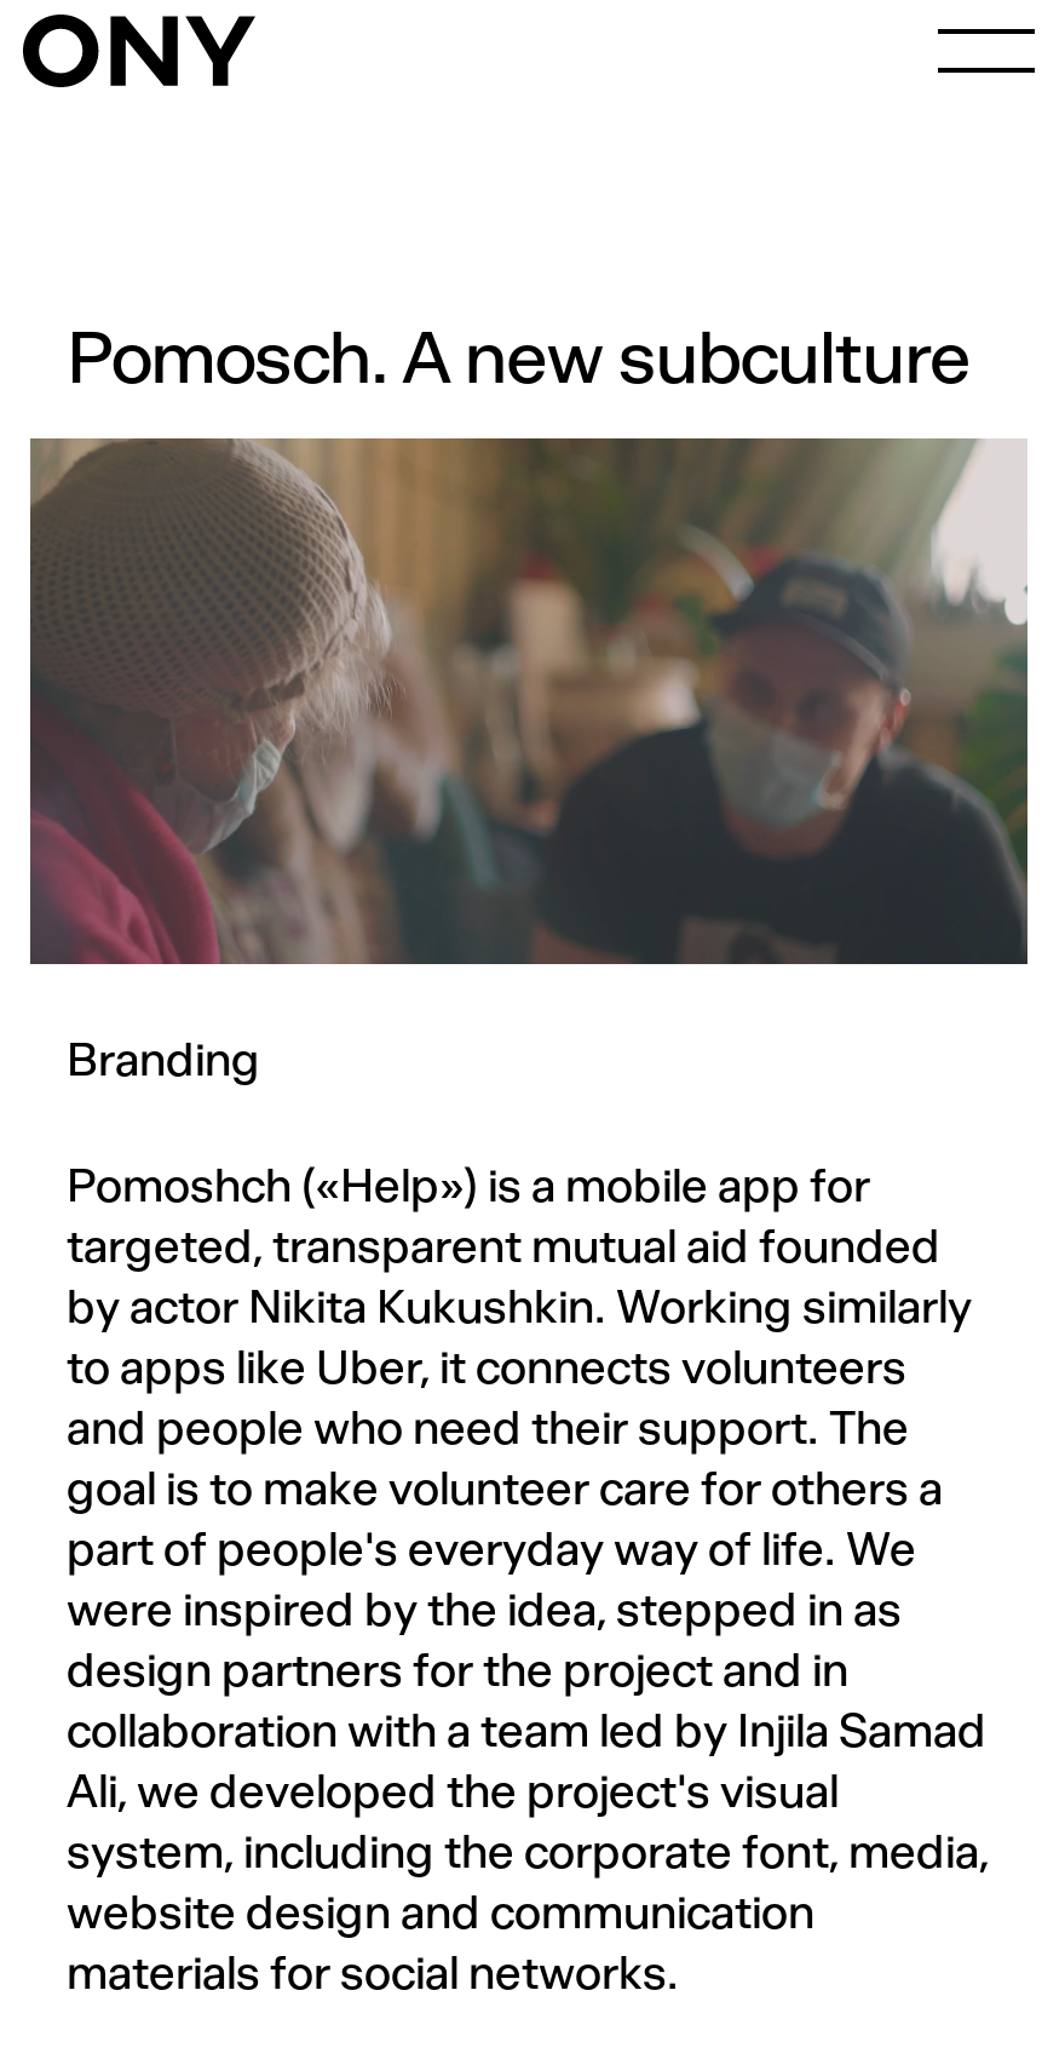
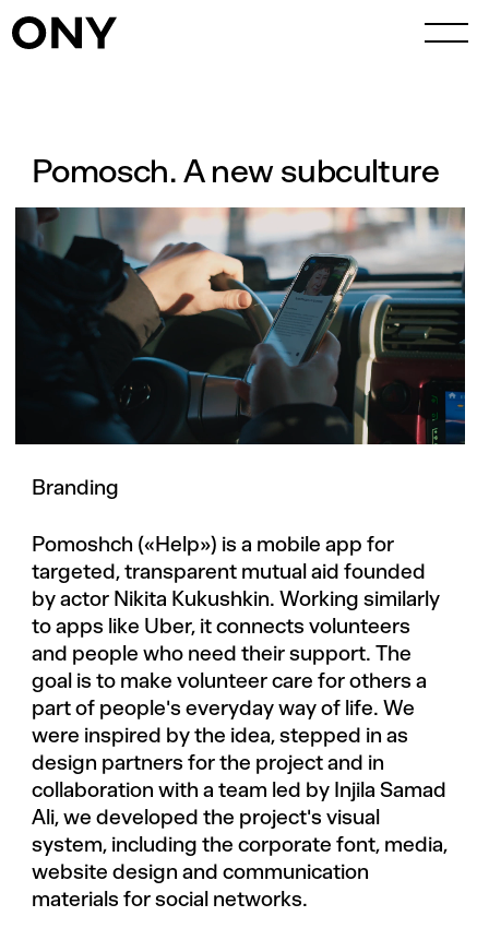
- [image]
+ [image]
